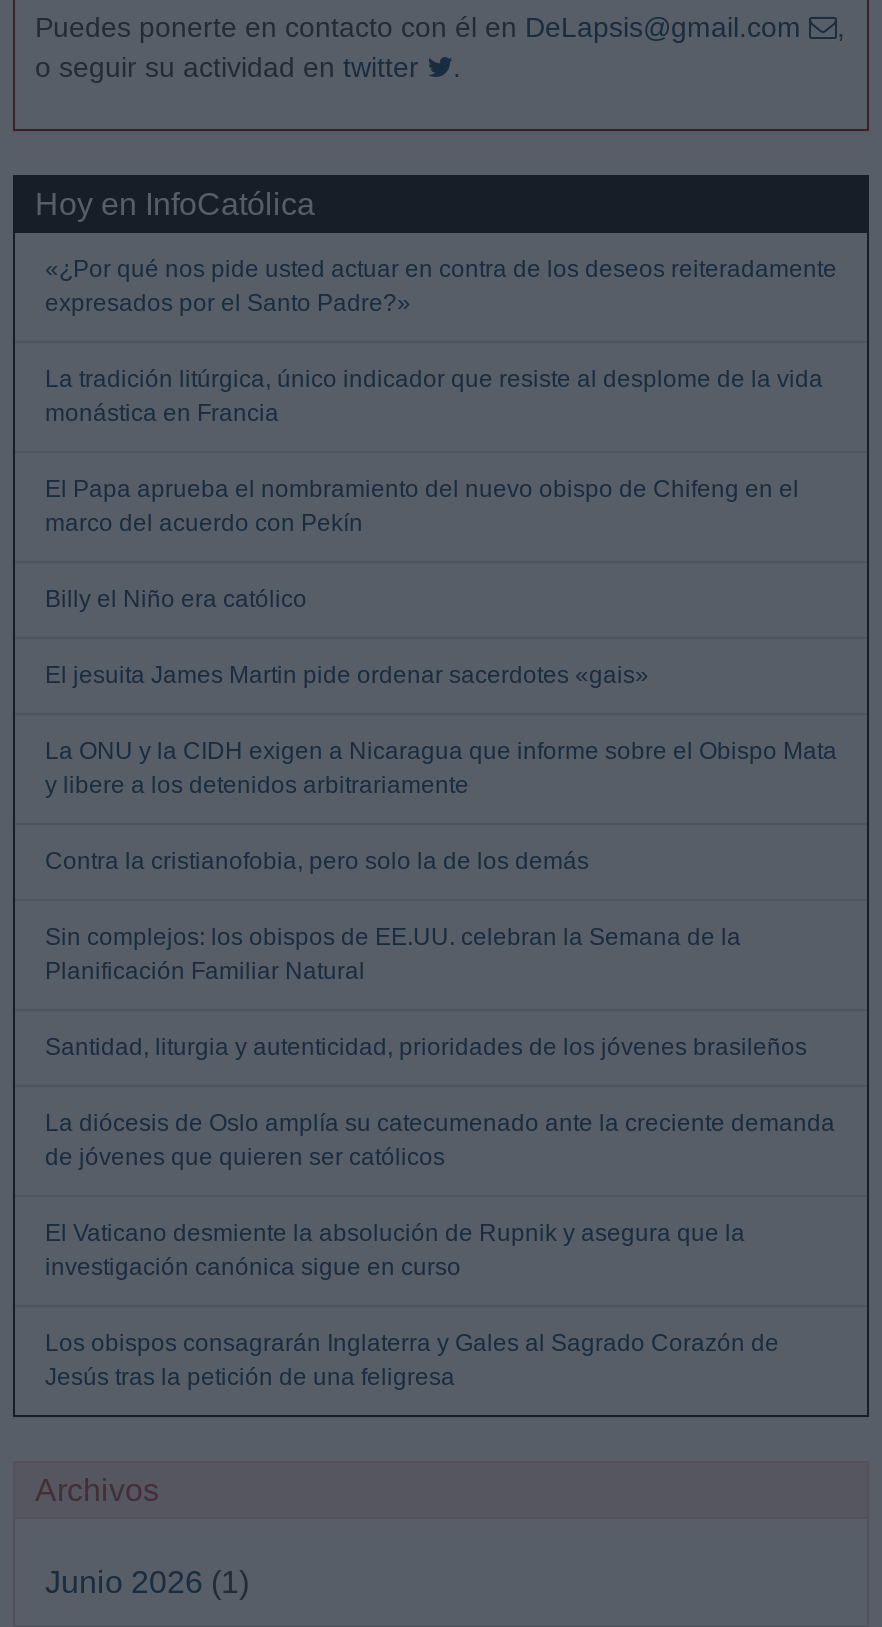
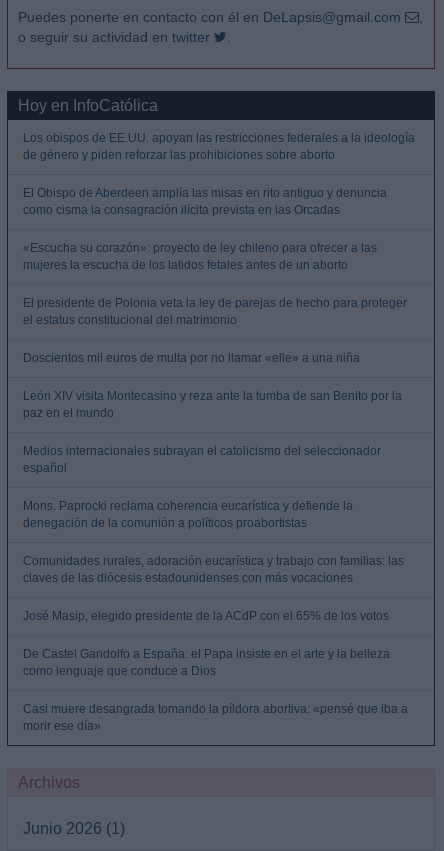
- «¿Por qué nos pide usted actuar en contra de los deseos reiteradamente
- expresados por el Santo Padre?»
+ Los obispos de EE.UU. apoyan las restricciones federales a la ideología
+ de género y piden reforzar las prohibiciones sobre aborto

- La tradición litúrgica, único indicador que resiste al desplome de la vida
- monástica en Francia
+ El Obispo de Aberdeen amplía las misas en rito antiguo y denuncia
+ como cisma la consagración ilícita prevista en las Orcadas

- El Papa aprueba el nombramiento del nuevo obispo de Chifeng en el
- marco del acuerdo con Pekín
+ «Escucha su corazón»: proyecto de ley chileno para ofrecer a las
+ mujeres la escucha de los latidos fetales antes de un aborto

- Billy el Niño era católico
+ El presidente de Polonia veta la ley de parejas de hecho para proteger
+ el estatus constitucional del matrimonio

- El jesuita James Martin pide ordenar sacerdotes «gais»
+ Doscientos mil euros de multa por no llamar «elle» a una niña

- La ONU y la CIDH exigen a Nicaragua que informe sobre el Obispo Mata
- y libere a los detenidos arbitrariamente
+ León XIV visita Montecasino y reza ante la tumba de san Benito por la
+ paz en el mundo

- Contra la cristianofobia, pero solo la de los demás
+ Medios internacionales subrayan el catolicismo del seleccionador
+ español

- Sin complejos: los obispos de EE.UU. celebran la Semana de la
- Planificación Familiar Natural
+ Mons. Paprocki reclama coherencia eucarística y defiende la
+ denegación de la comunión a políticos proabortistas

- Santidad, liturgia y autenticidad, prioridades de los jóvenes brasileños
+ Comunidades rurales, adoración eucarística y trabajo con familias: las
+ claves de las diócesis estadounidenses con más vocaciones

- La diócesis de Oslo amplía su catecumenado ante la creciente demanda
- de jóvenes que quieren ser católicos
+ José Masip, elegido presidente de la ACdP con el 65% de los votos

- El Vaticano desmiente la absolución de Rupnik y asegura que la
- investigación canónica sigue en curso
+ De Castel Gandolfo a España: el Papa insiste en el arte y la belleza
+ como lenguaje que conduce a Dios

- Los obispos consagrarán Inglaterra y Gales al Sagrado Corazón de
- Jesús tras la petición de una feligresa
+ Casi muere desangrada tomando la píldora abortiva: «pensé que iba a
+ morir ese día»
